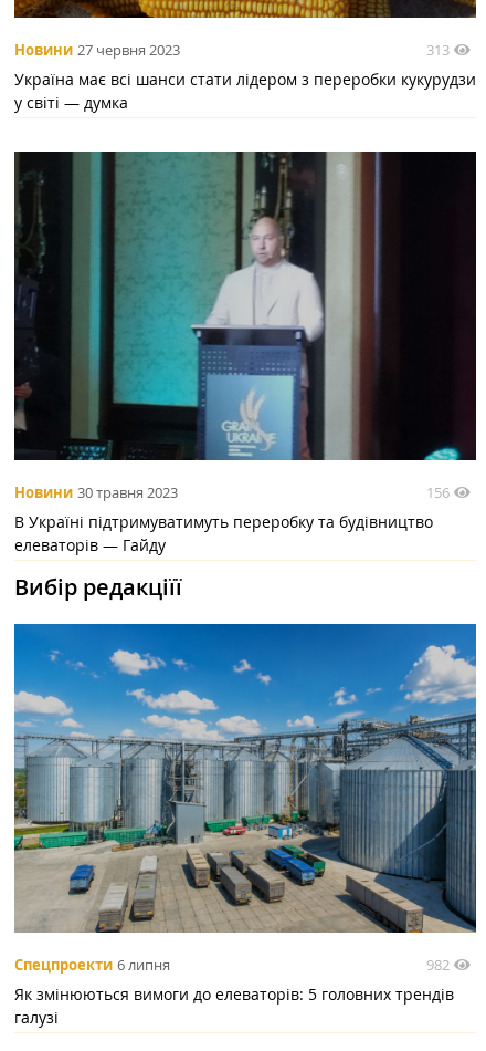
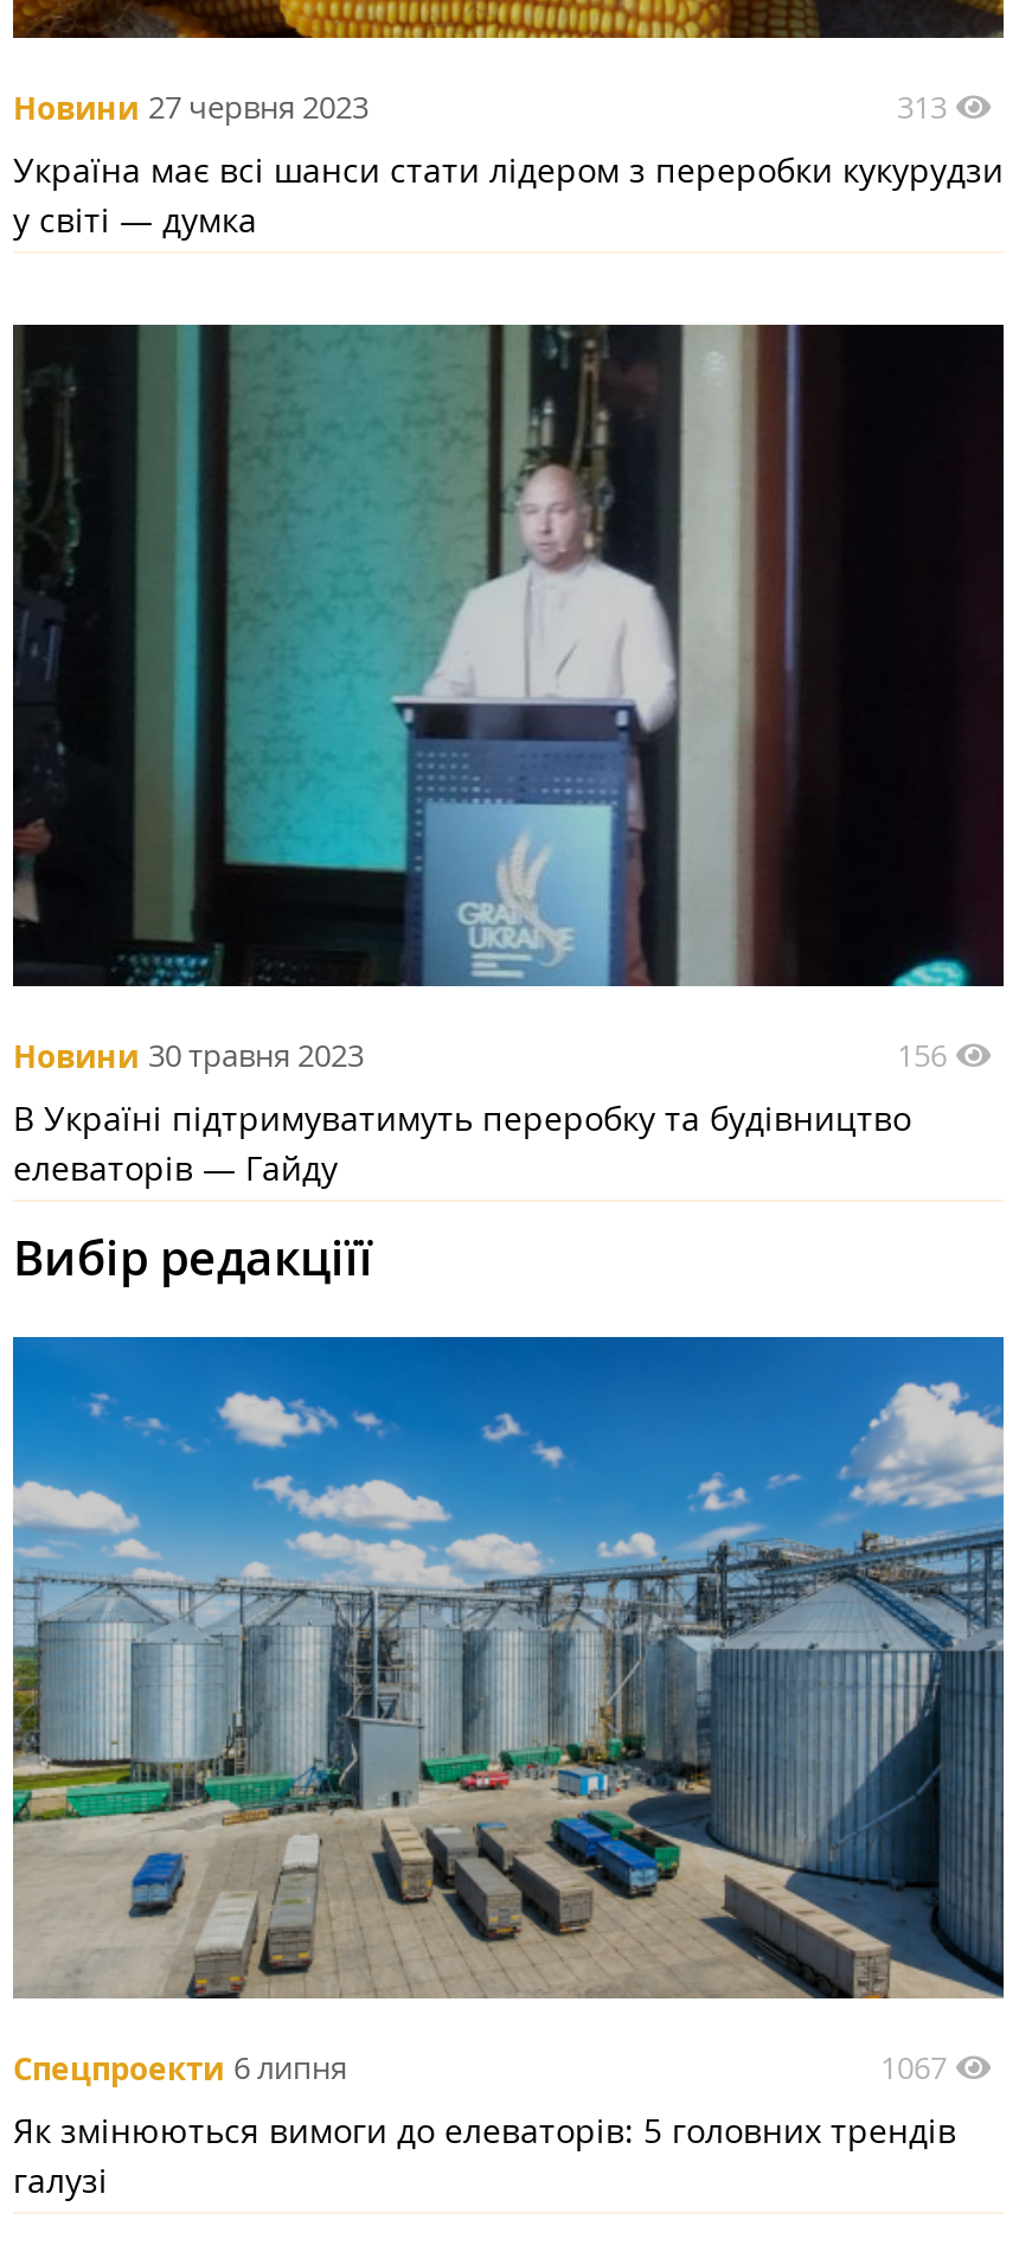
- 982
+ 1067
